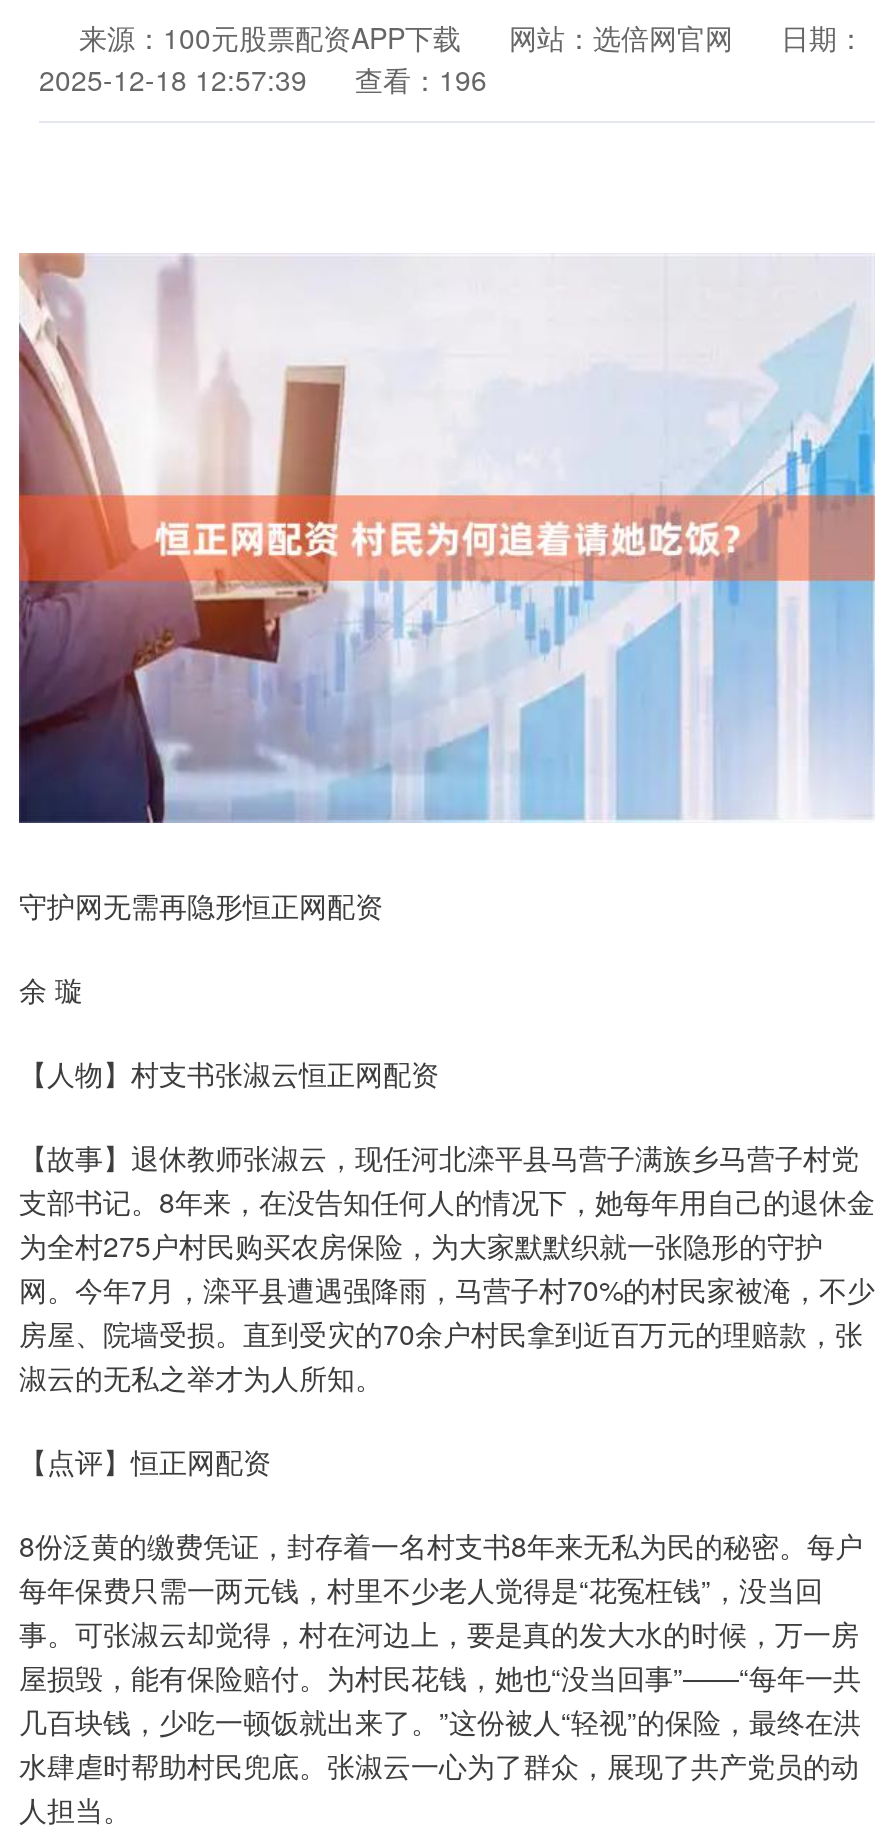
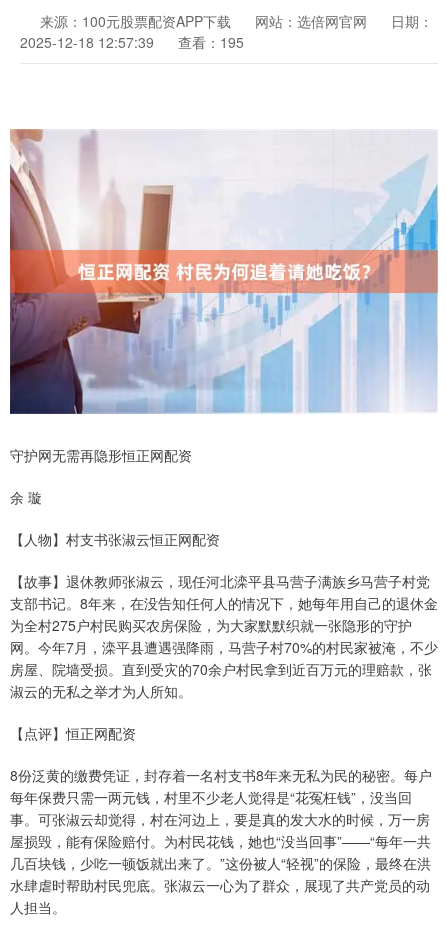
- 2025-12-18 12:57:39 查看：196
+ 2025-12-18 12:57:39 查看：195
